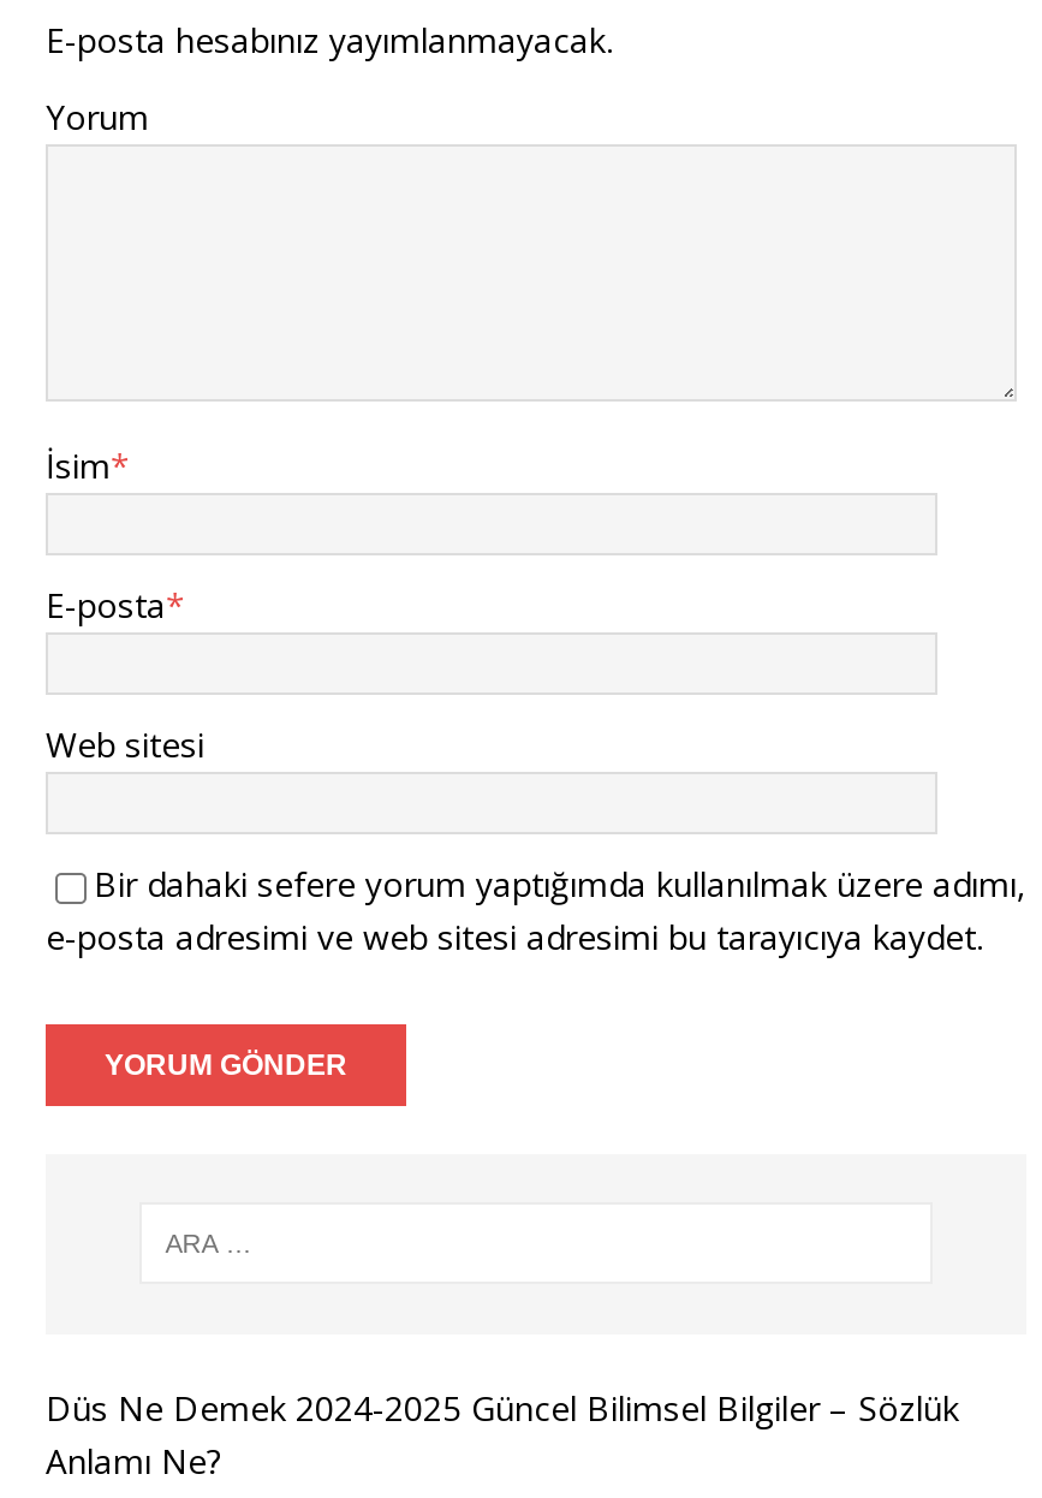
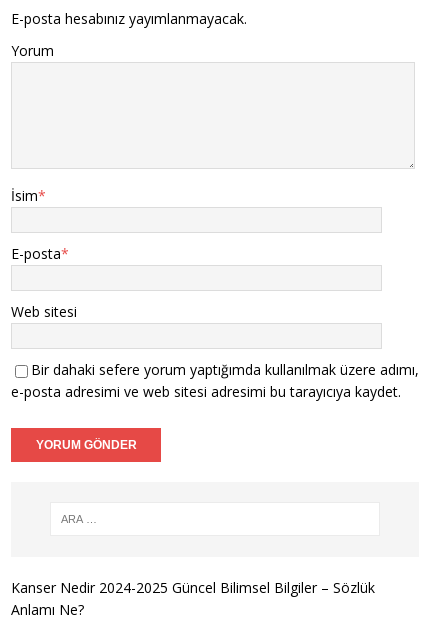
- Düs Ne Demek 2024-2025 Güncel Bilimsel Bilgiler – Sözlük
+ Kanser Nedir 2024-2025 Güncel Bilimsel Bilgiler – Sözlük
